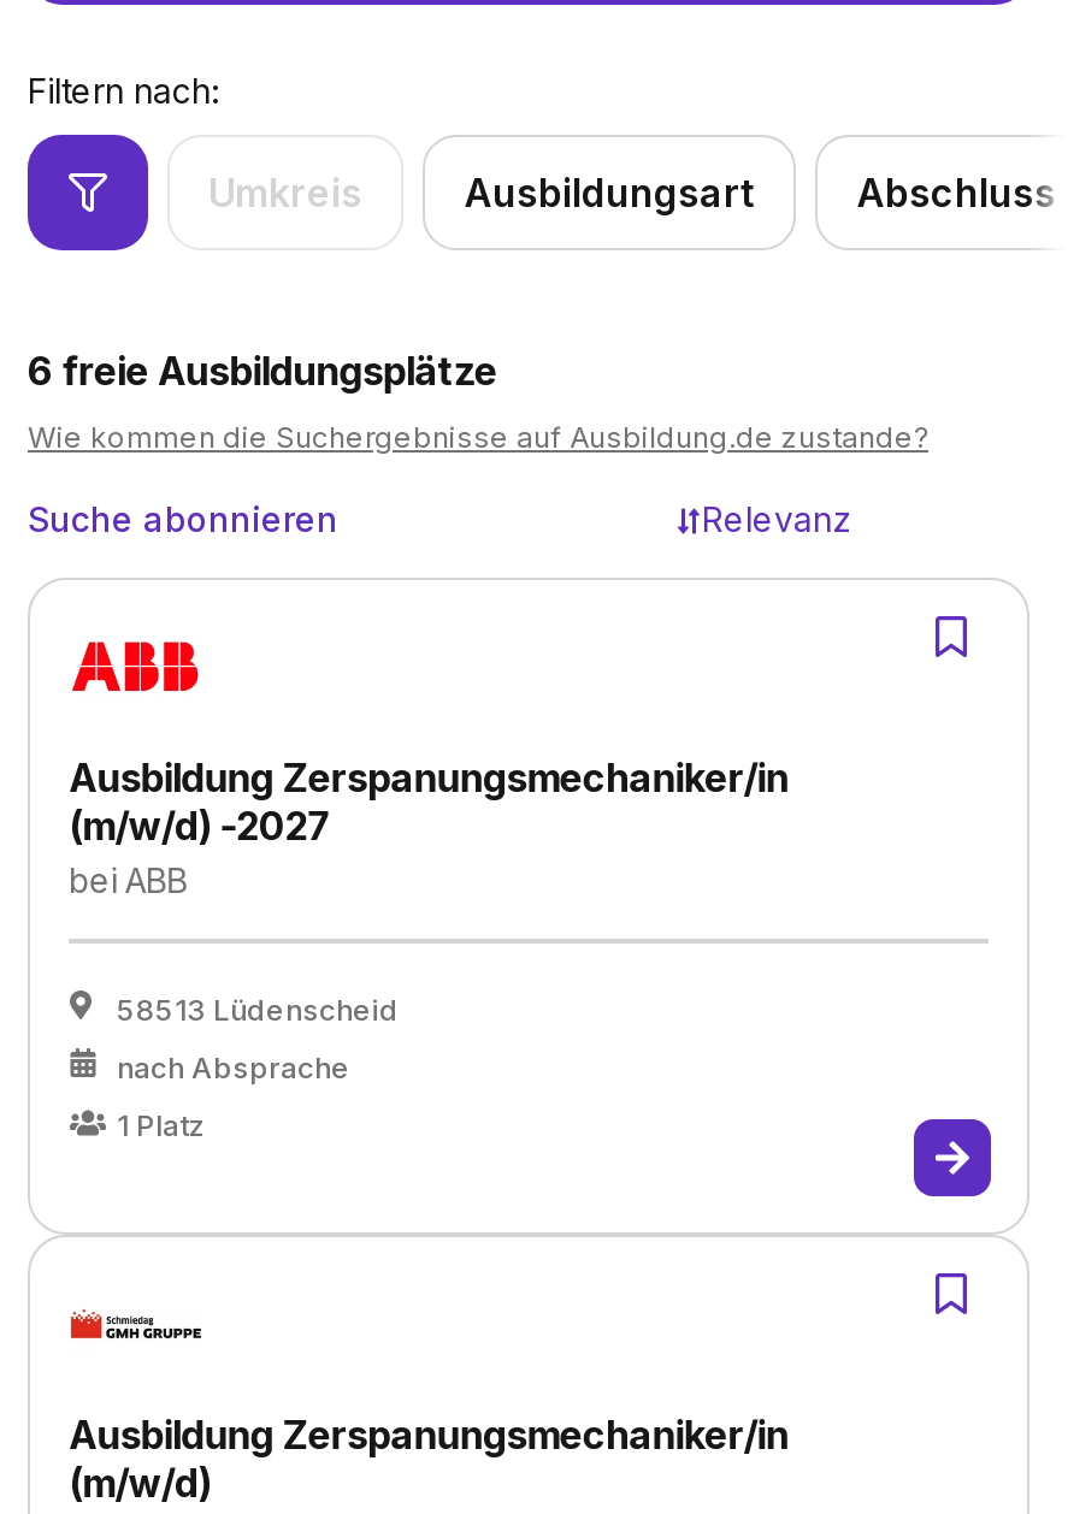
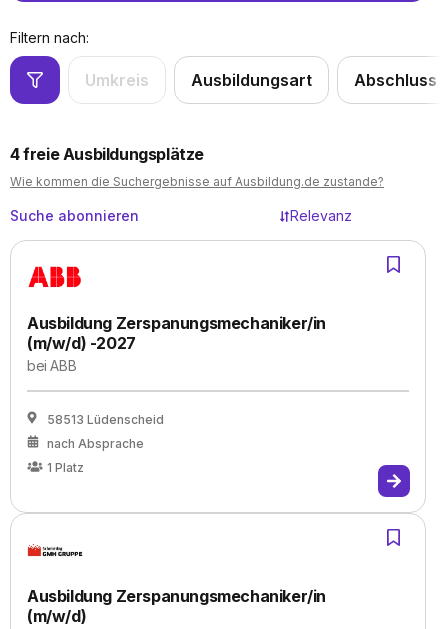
- 6 freie Ausbildungsplätze
+ 4 freie Ausbildungsplätze
